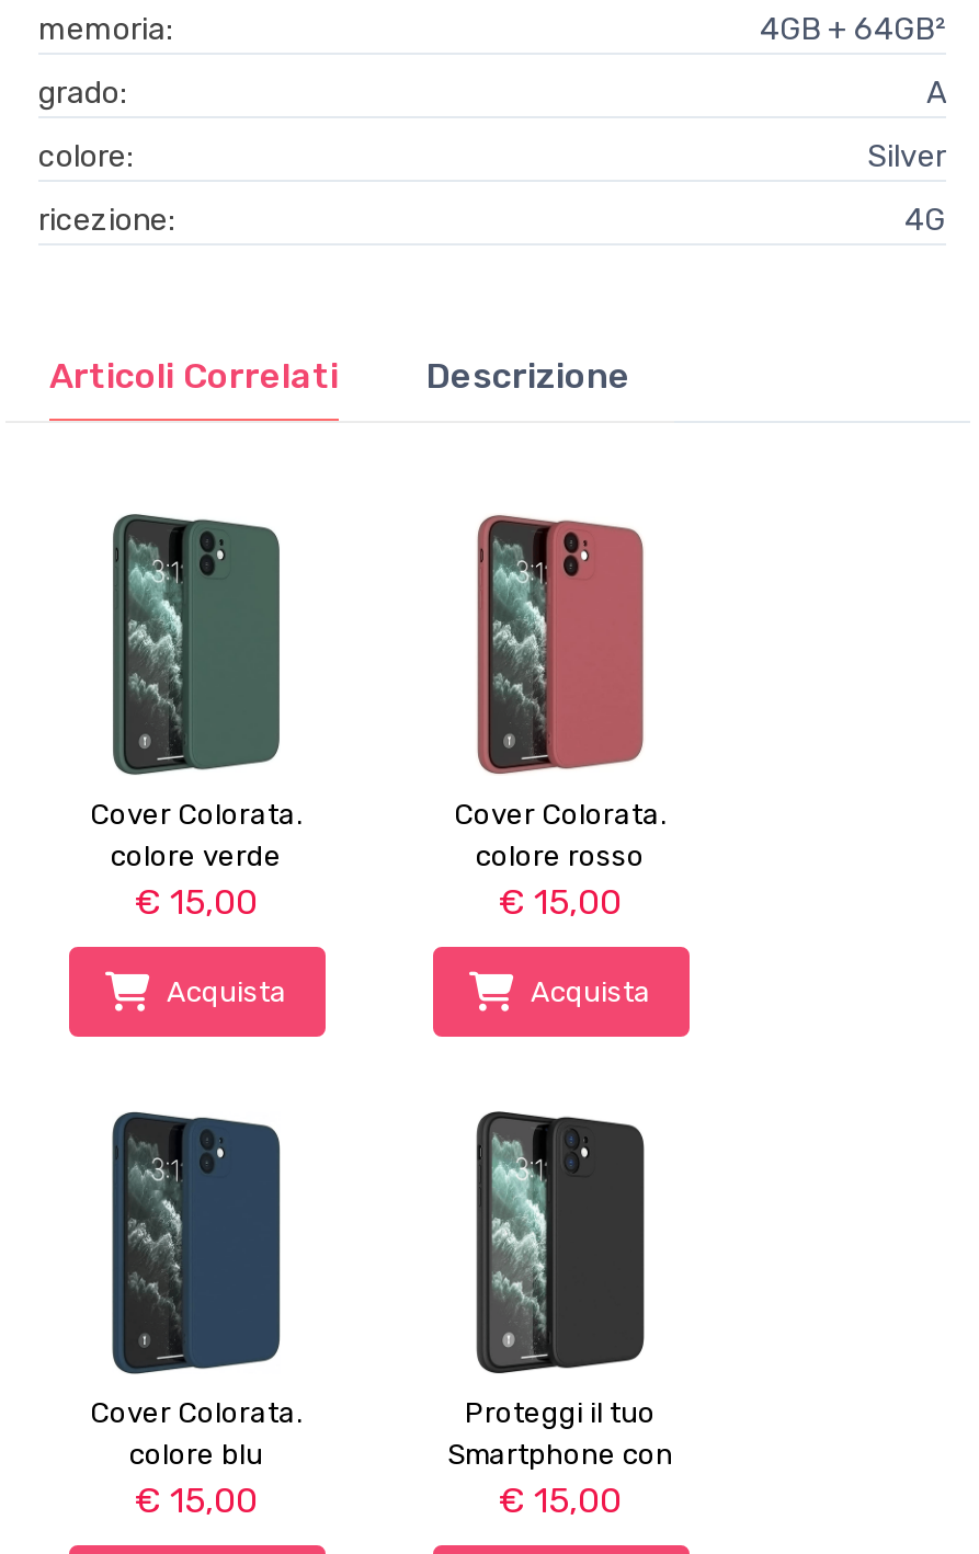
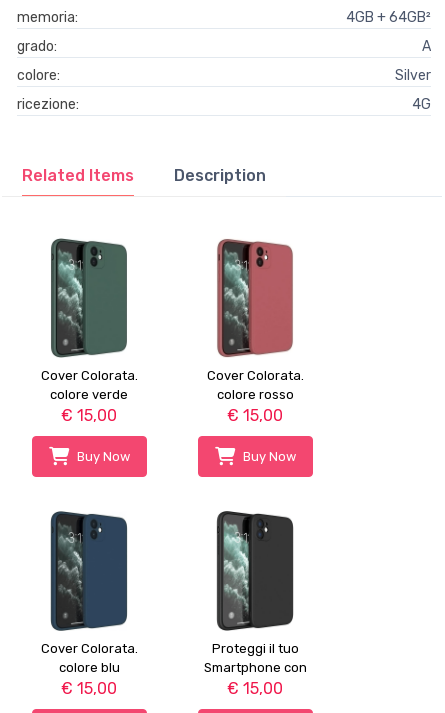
- Articoli Correlati
- Descrizione
+ Related Items
+ Description

- Acquista
+ Buy Now

- Acquista
+ Buy Now
